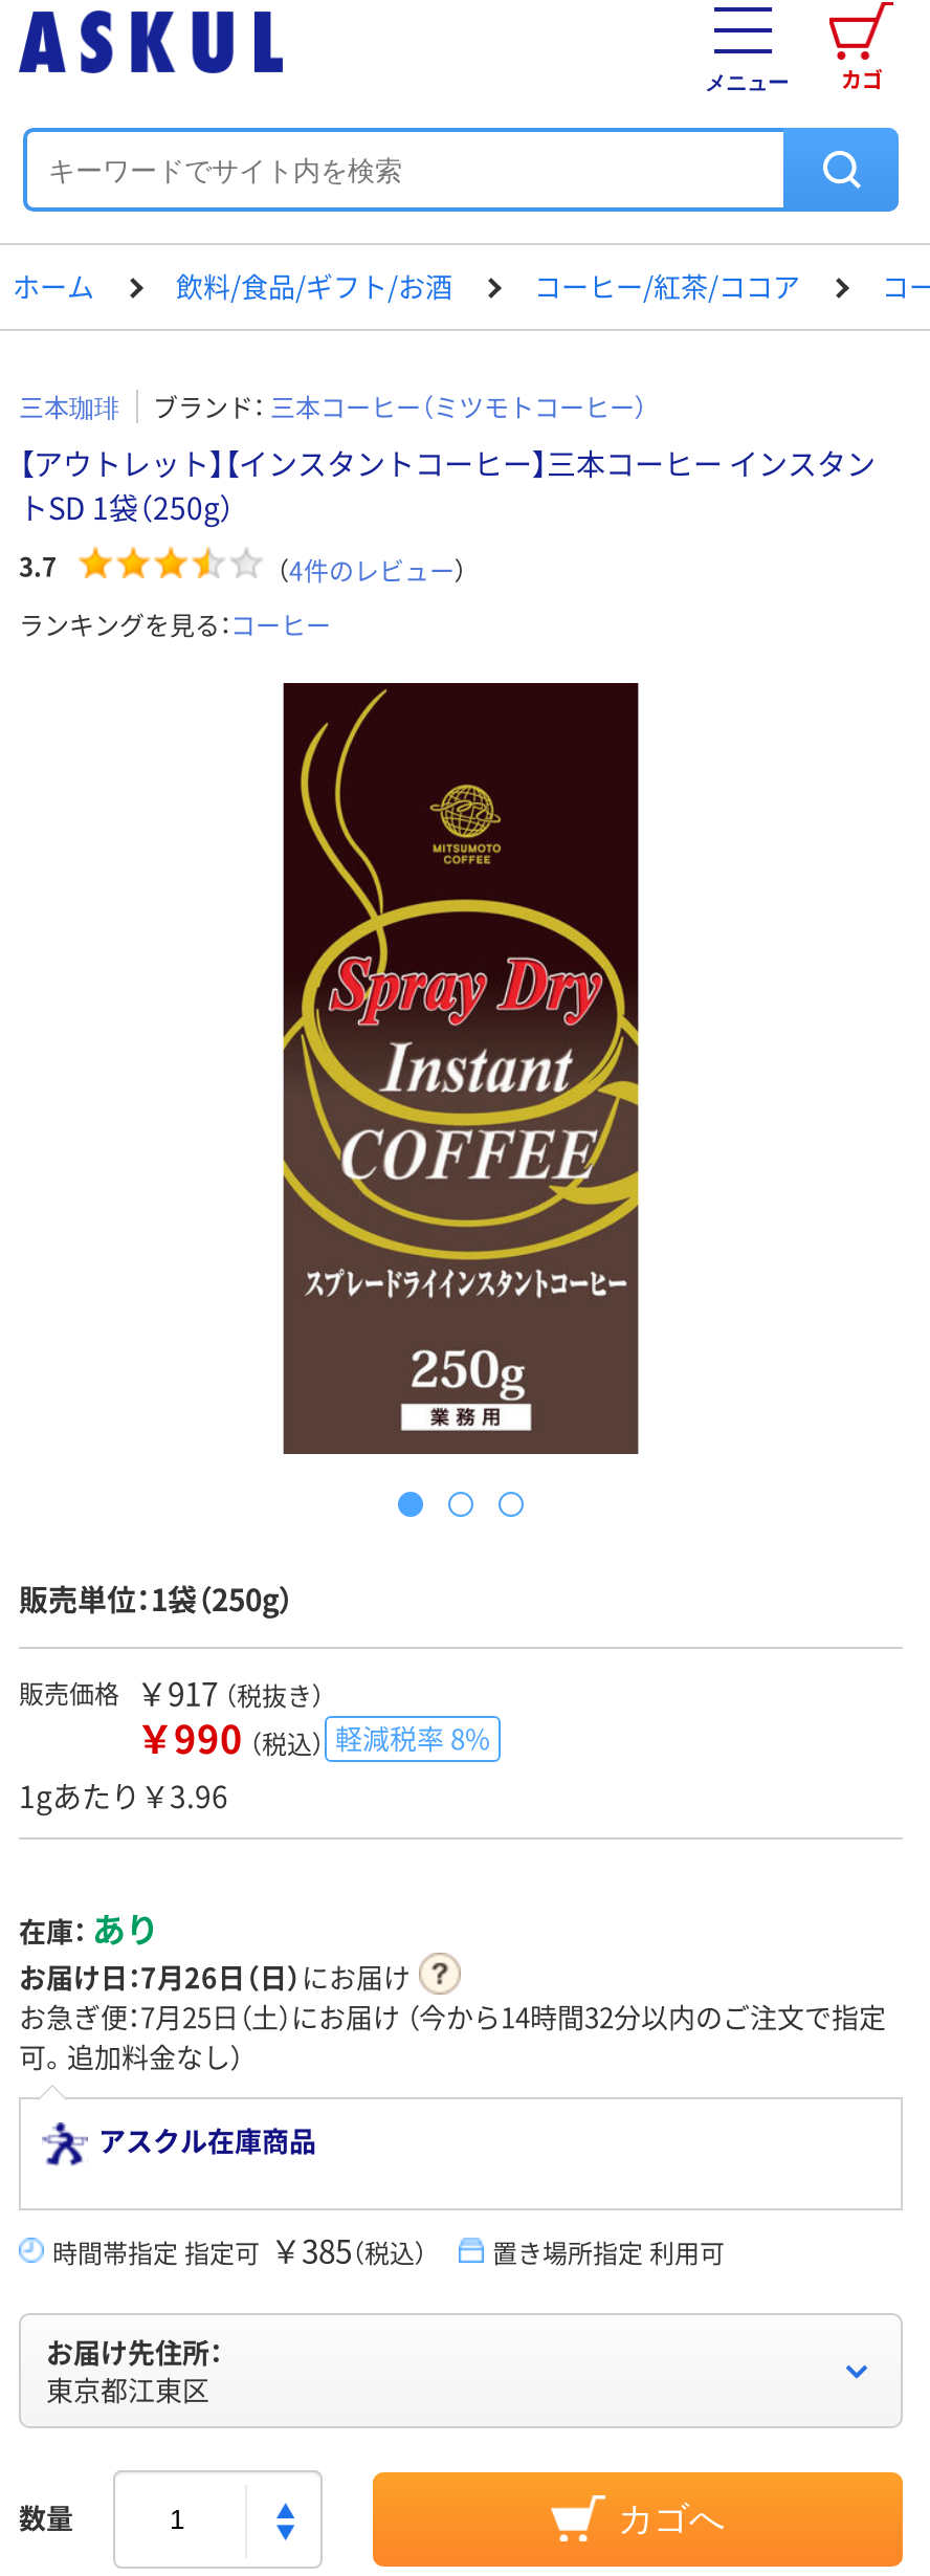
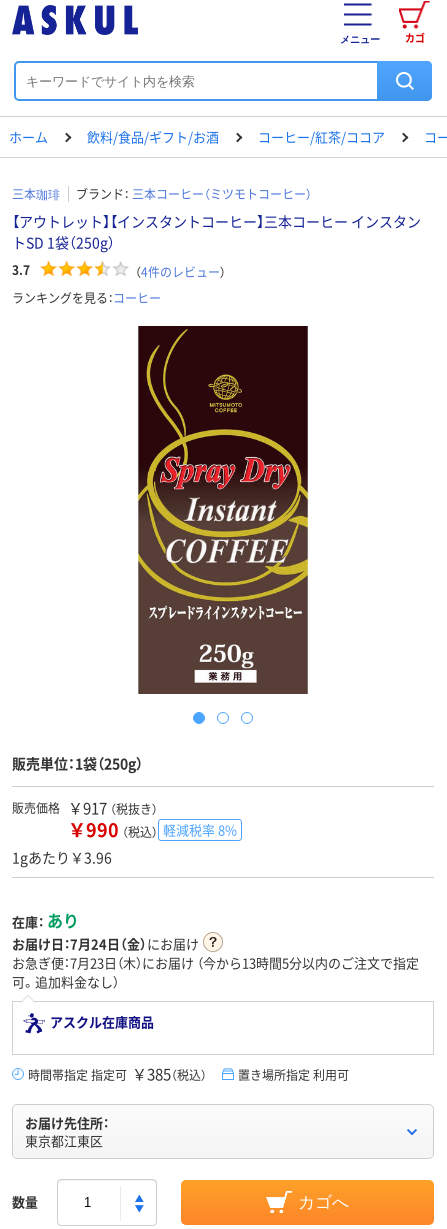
- お届け日：7月26日（日）にお届け
+ お届け日：7月24日（金）にお届け

- お急ぎ便：7月25日（土）にお届け（今から14時間32分以内のご注文で指定
+ お急ぎ便：7月23日（木）にお届け（今から13時間5分以内のご注文で指定
